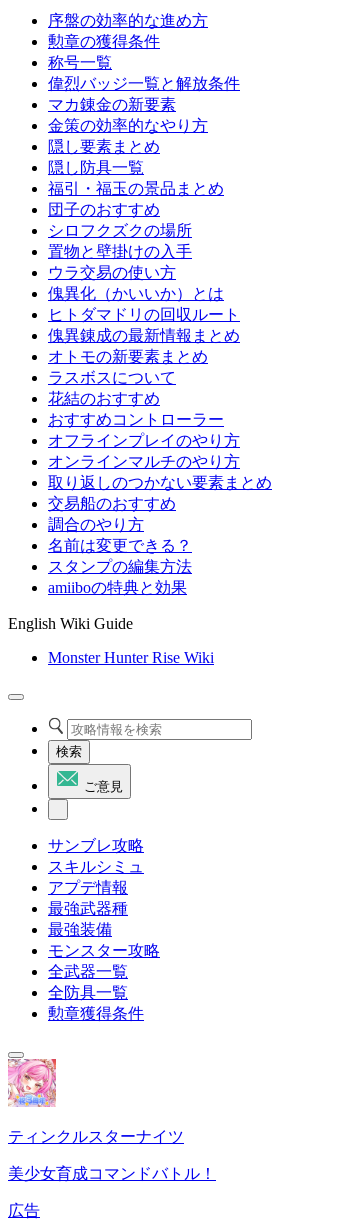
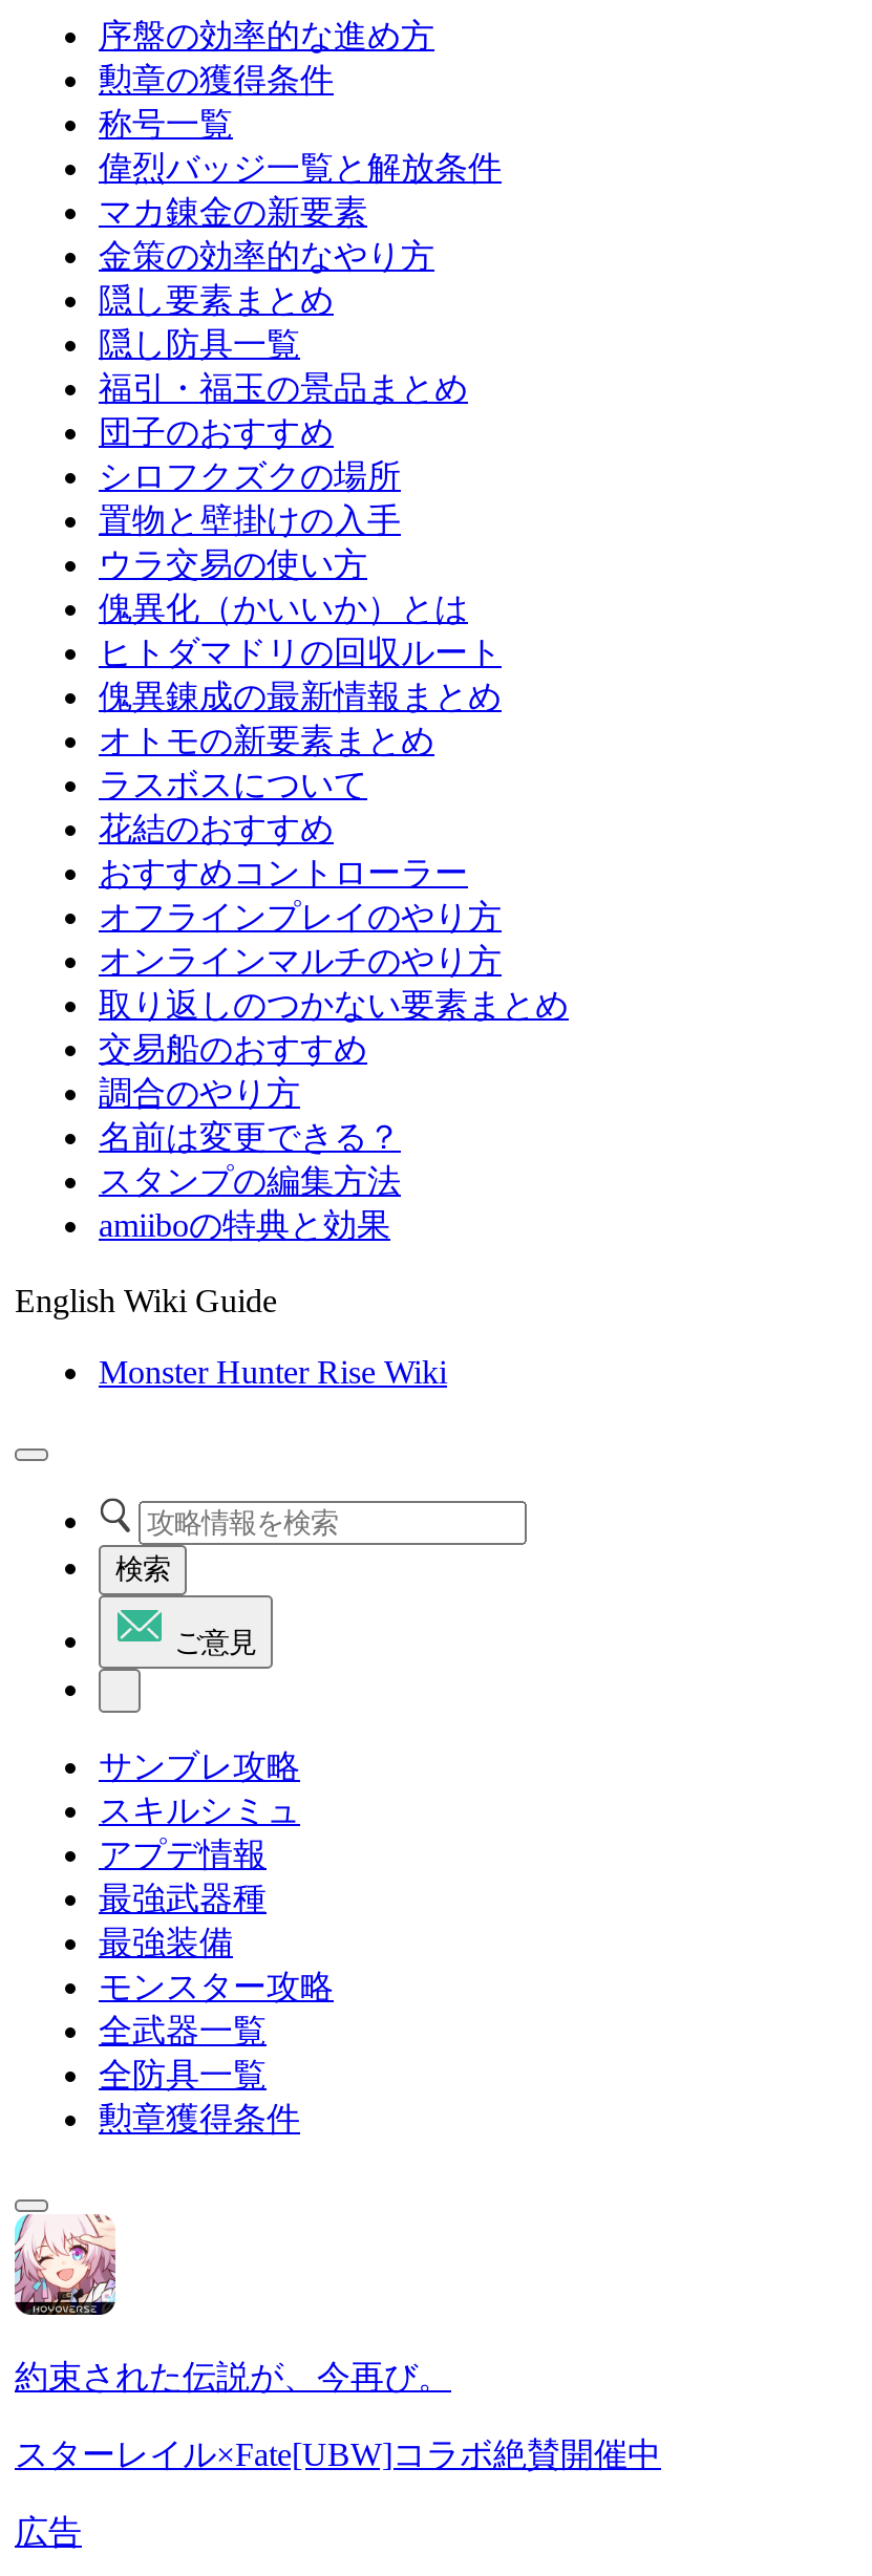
- [image]
- ティンクルスターナイツ
+ [image]
+ 約束された伝説が、今再び。

- 美少女育成コマンドバトル！
+ スターレイル×Fate[UBW]コラボ絶賛開催中
